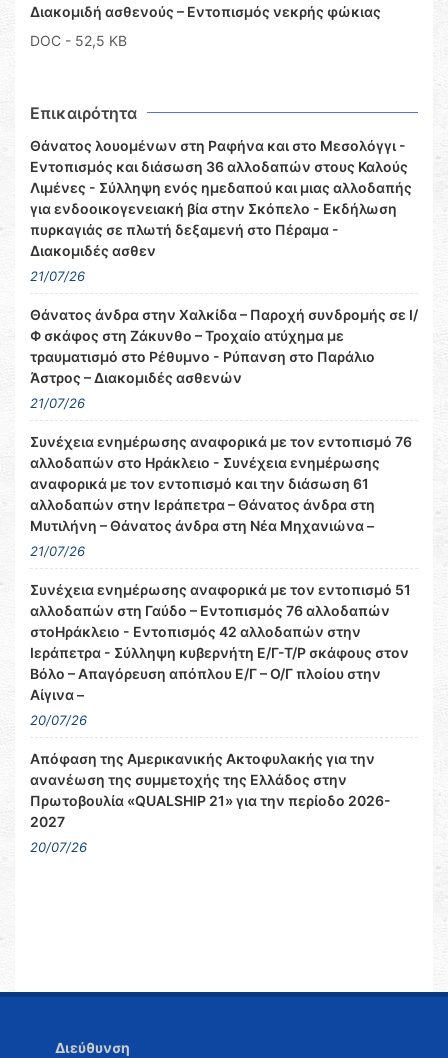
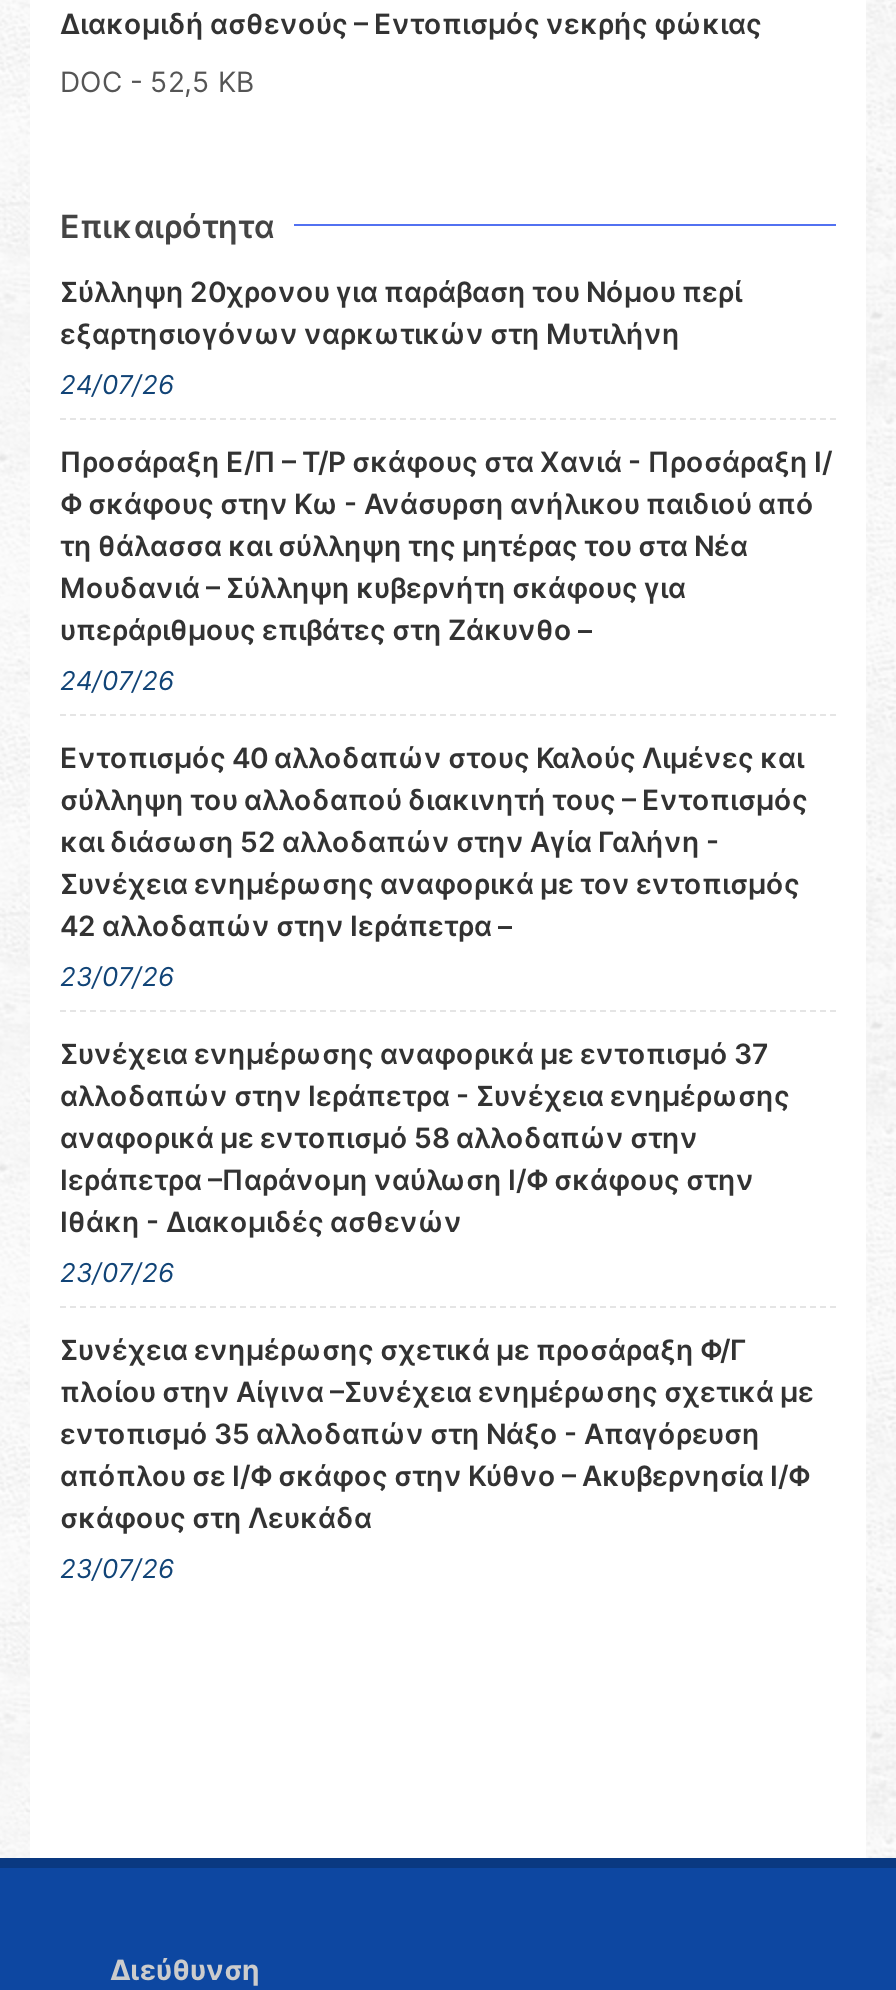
- Θάνατος λουομένων στη Ραφήνα και στο Μεσολόγγι -
- Εντοπισμός και διάσωση 36 αλλοδαπών στους Καλούς
- Λιμένες - Σύλληψη ενός ημεδαπού και μιας αλλοδαπής
- για ενδοοικογενειακή βία στην Σκόπελο - Εκδήλωση
- πυρκαγιάς σε πλωτή δεξαμενή στο Πέραμα -
- Διακομιδές ασθεν
+ Σύλληψη 20χρονου για παράβαση του Νόμου περί
+ εξαρτησιογόνων ναρκωτικών στη Μυτιλήνη

- 21/07/26
+ 24/07/26

- Θάνατος άνδρα στην Χαλκίδα – Παροχή συνδρομής σε Ι/
- Φ σκάφος στη Ζάκυνθο – Τροχαίο ατύχημα με
- τραυματισμό στο Ρέθυμνο - Ρύπανση στο Παράλιο
- Άστρος – Διακομιδές ασθενών
+ Προσάραξη Ε/Π – Τ/Ρ σκάφους στα Χανιά - Προσάραξη Ι/
+ Φ σκάφους στην Κω - Ανάσυρση ανήλικου παιδιού από
+ τη θάλασσα και σύλληψη της μητέρας του στα Νέα
+ Μουδανιά – Σύλληψη κυβερνήτη σκάφους για
+ υπεράριθμους επιβάτες στη Ζάκυνθο –

- 21/07/26
+ 24/07/26

- Συνέχεια ενημέρωσης αναφορικά με τον εντοπισμό 76
- αλλοδαπών στo Ηράκλειο - Συνέχεια ενημέρωσης
- αναφορικά με τον εντοπισμό και την διάσωση 61
- αλλοδαπών στην Ιεράπετρα – Θάνατος άνδρα στη
- Μυτιλήνη – Θάνατος άνδρα στη Νέα Μηχανιώνα –
+ Εντοπισμός 40 αλλοδαπών στους Καλούς Λιμένες και
+ σύλληψη του αλλοδαπού διακινητή τους – Εντοπισμός
+ και διάσωση 52 αλλοδαπών στην Αγία Γαλήνη -
+ Συνέχεια ενημέρωσης αναφορικά με τον εντοπισμός
+ 42 αλλοδαπών στην Ιεράπετρα –

- 21/07/26
+ 23/07/26

- Συνέχεια ενημέρωσης αναφορικά με τον εντοπισμό 51
- αλλοδαπών στη Γαύδο – Εντοπισμός 76 αλλοδαπών
- στoΗράκλειο - Εντοπισμός 42 αλλοδαπών στην
- Ιεράπετρα - Σύλληψη κυβερνήτη Ε/Γ-Τ/Ρ σκάφους στον
- Βόλο – Απαγόρευση απόπλου Ε/Γ – Ο/Γ πλοίου στην
- Αίγινα –
+ Συνέχεια ενημέρωσης αναφορικά με εντοπισμό 37
+ αλλοδαπών στην Ιεράπετρα - Συνέχεια ενημέρωσης
+ αναφορικά με εντοπισμό 58 αλλοδαπών στην
+ Ιεράπετρα –Παράνομη ναύλωση Ι/Φ σκάφους στην
+ Ιθάκη - Διακομιδές ασθενών

- 20/07/26
+ 23/07/26

- Απόφαση της Αμερικανικής Ακτοφυλακής για την
- ανανέωση της συμμετοχής της Ελλάδος στην
- Πρωτοβουλία «QUALSHIP 21» για την περίοδο 2026-
- 2027
+ Συνέχεια ενημέρωσης σχετικά με προσάραξη Φ/Γ
+ πλοίου στην Αίγινα –Συνέχεια ενημέρωσης σχετικά με
+ εντοπισμό 35 αλλοδαπών στη Νάξο - Απαγόρευση
+ απόπλου σε Ι/Φ σκάφος στην Κύθνο – Ακυβερνησία Ι/Φ
+ σκάφους στη Λευκάδα

- 20/07/26
+ 23/07/26
